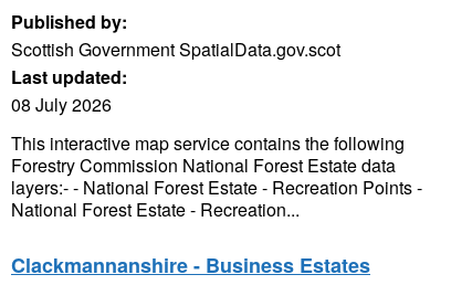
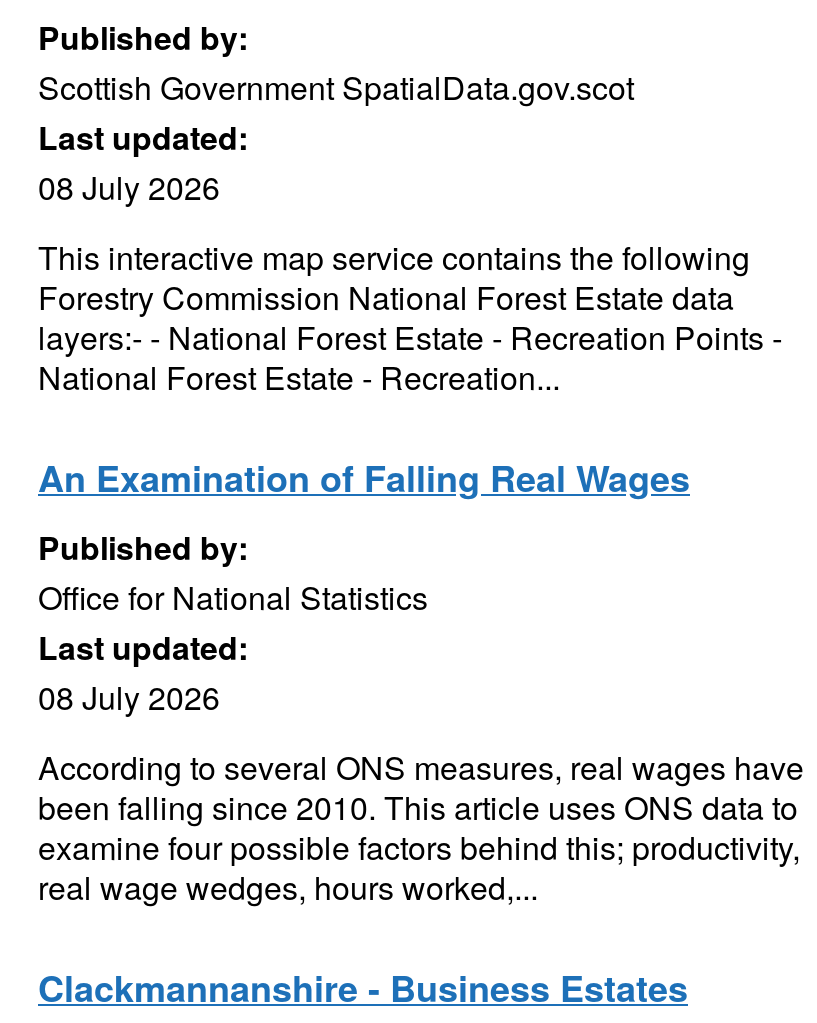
+ An Examination of Falling Real Wages
+ Published by:
+ Office for National Statistics
+ Last updated:
+ 08 July 2026
+ According to several ONS measures, real wages have
+ been falling since 2010. This article uses ONS data to
+ examine four possible factors behind this; productivity,
+ real wage wedges, hours worked,...
